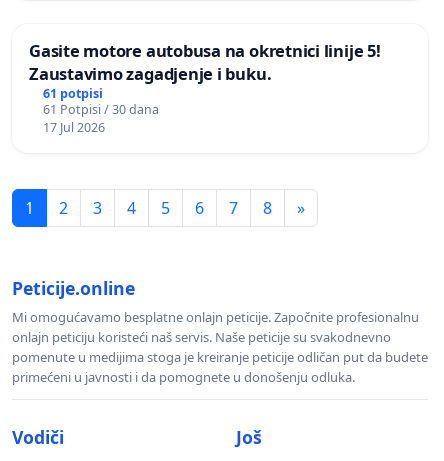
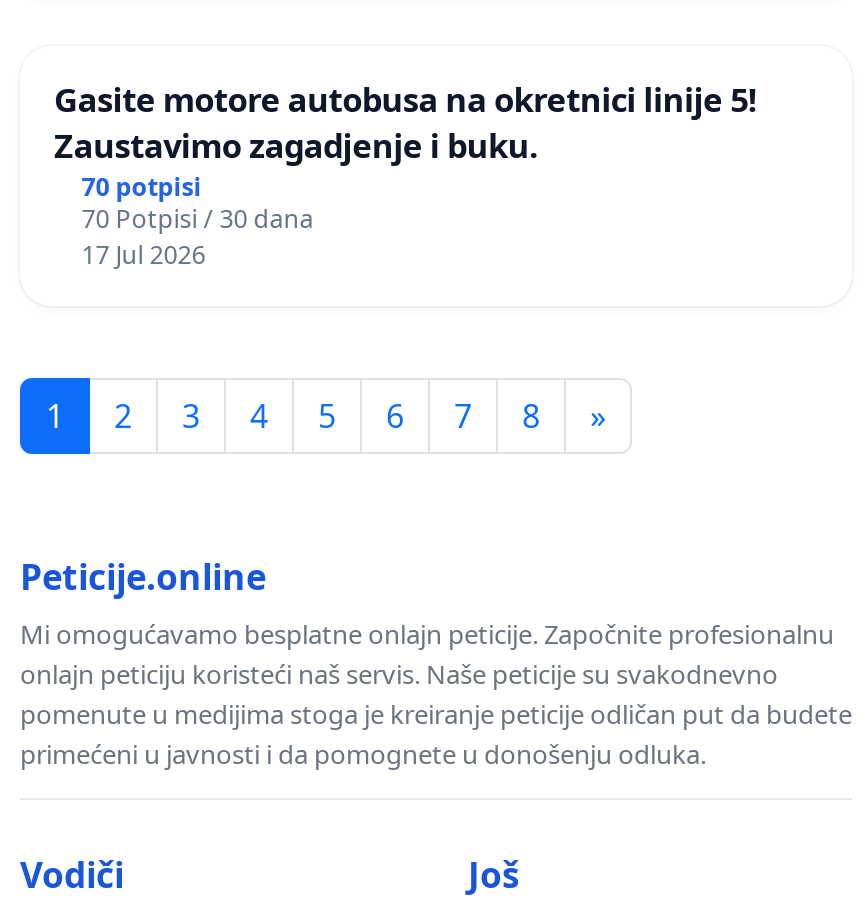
- 61 potpisi
+ 70 potpisi

- 61 Potpisi / 30 dana
+ 70 Potpisi / 30 dana
